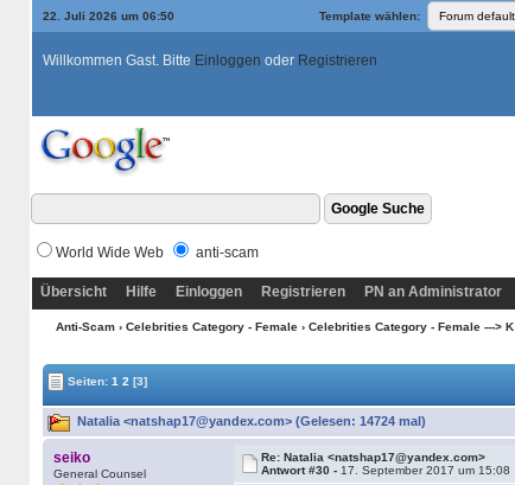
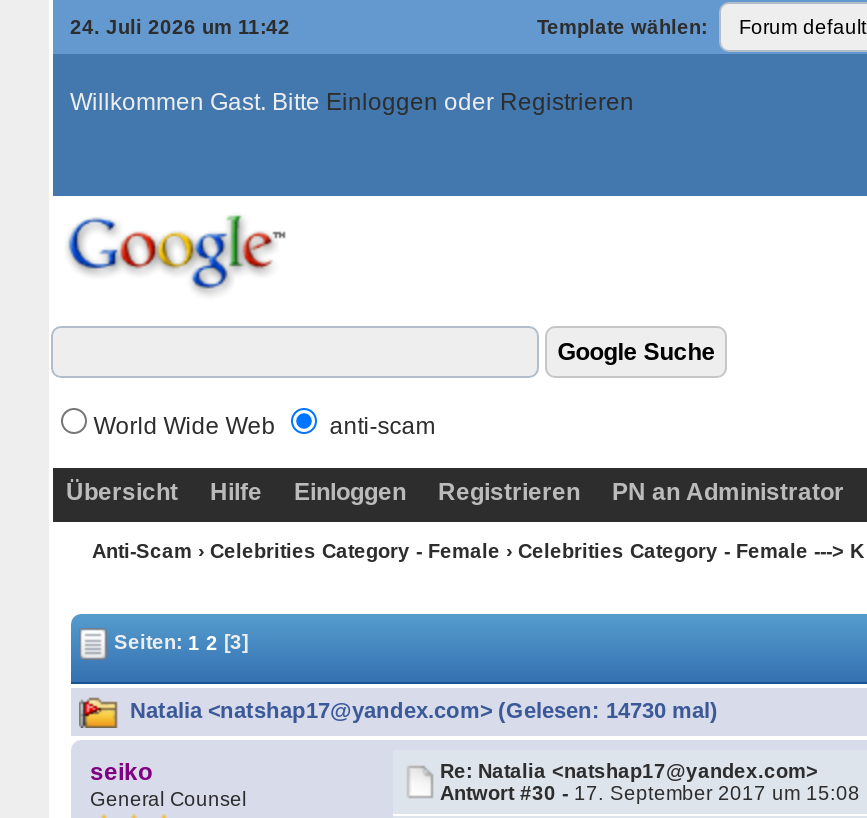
- 22. Juli 2026 um 06:50
+ 24. Juli 2026 um 11:42

- Natalia <natshap17@yandex.com> (Gelesen: 14724 mal)
+ Natalia <natshap17@yandex.com> (Gelesen: 14730 mal)
